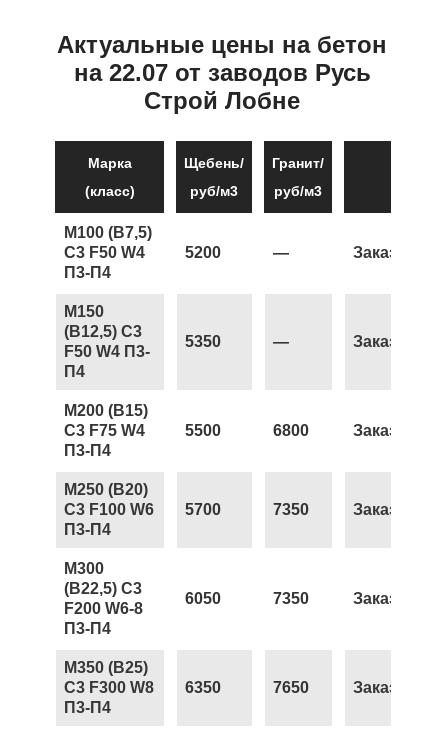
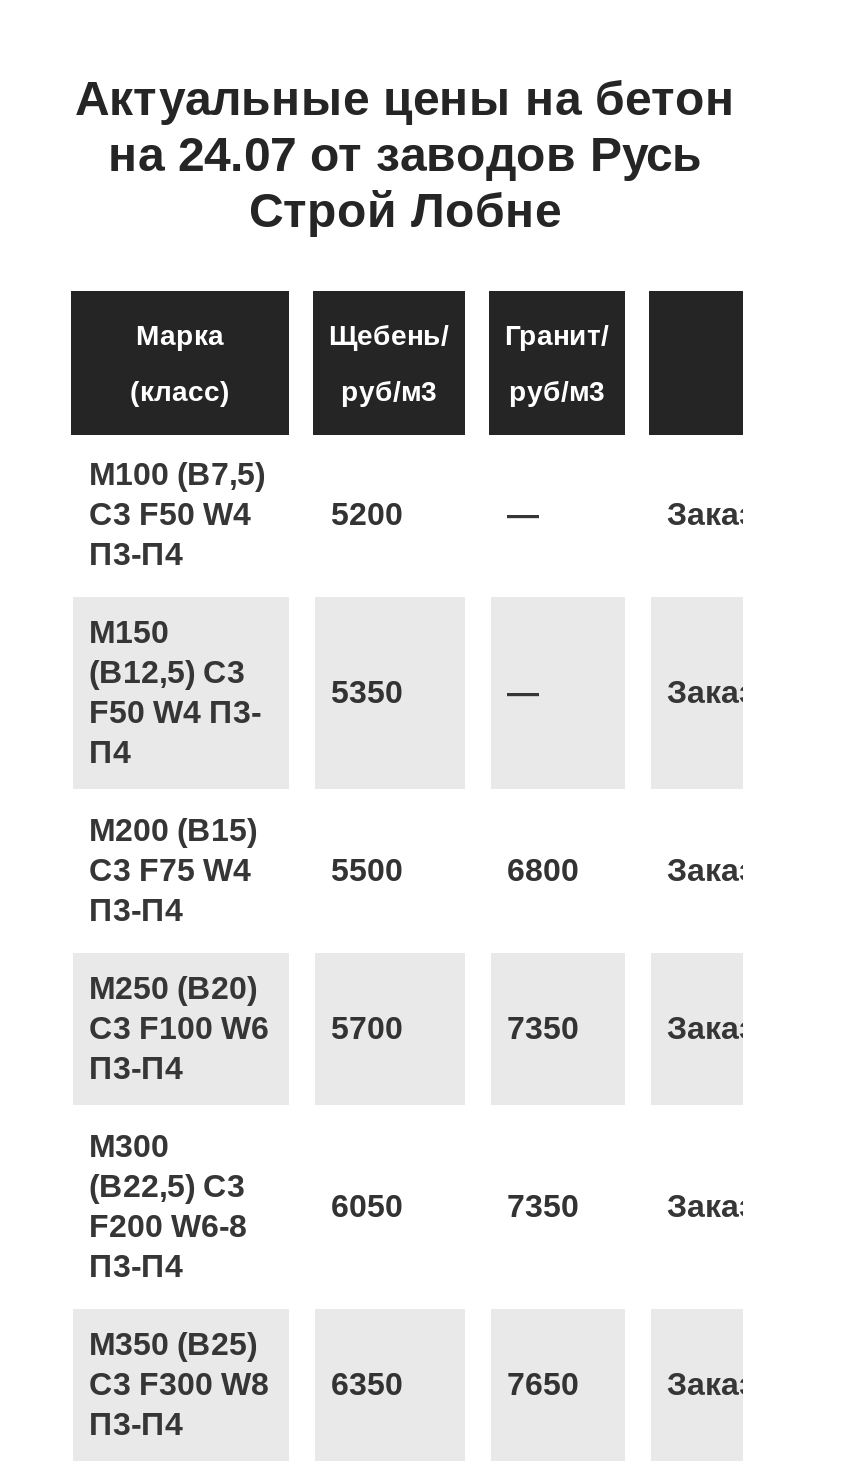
- на 22.07 от заводов Русь
+ на 24.07 от заводов Русь
